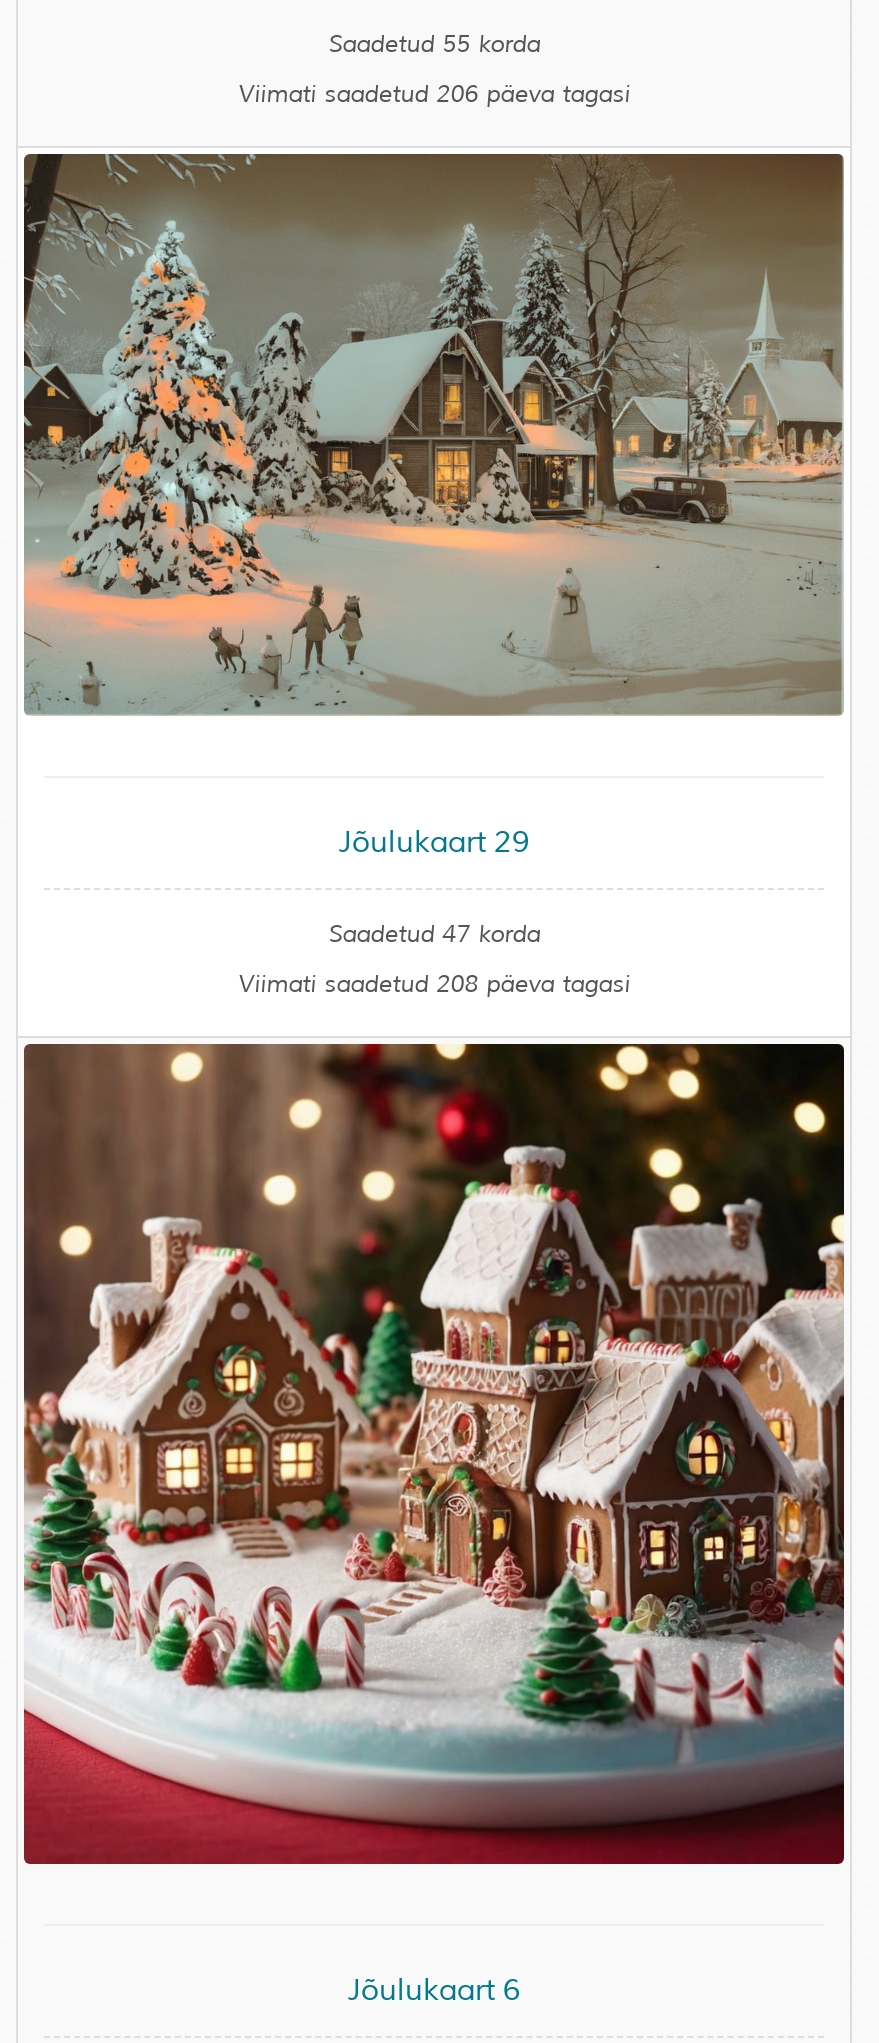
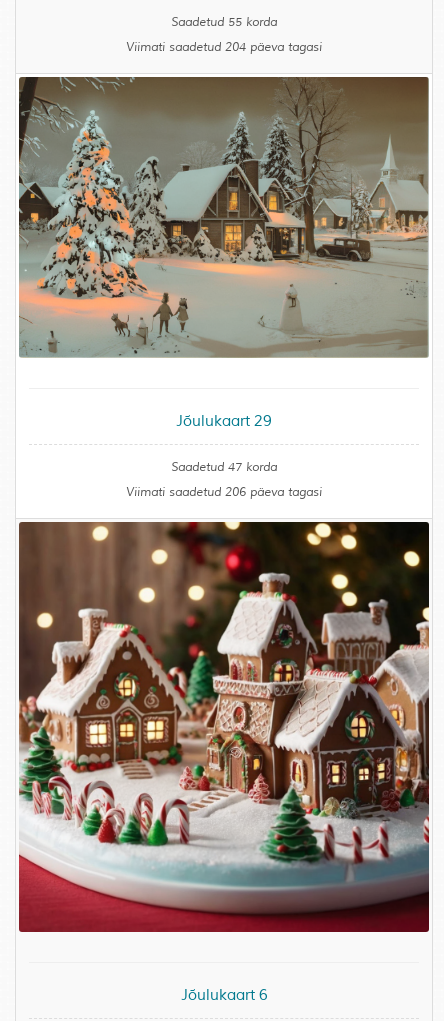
+ Viimati saadetud 204 päeva tagasi

moved down: Viimati saadetud 206 päeva tagasi

- Viimati saadetud 208 päeva tagasi
